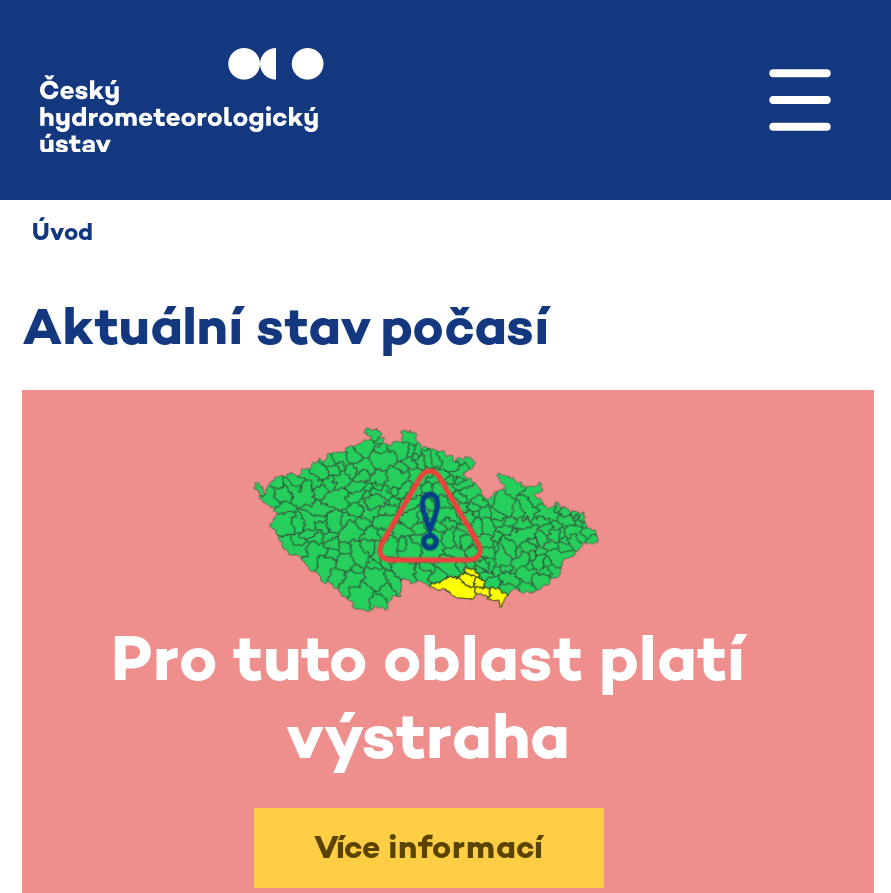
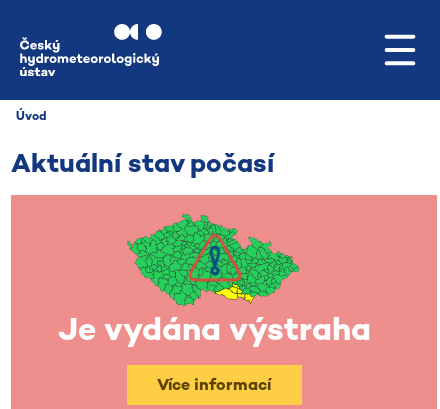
- Pro tuto oblast platí
- výstraha
+ Je vydána výstraha
